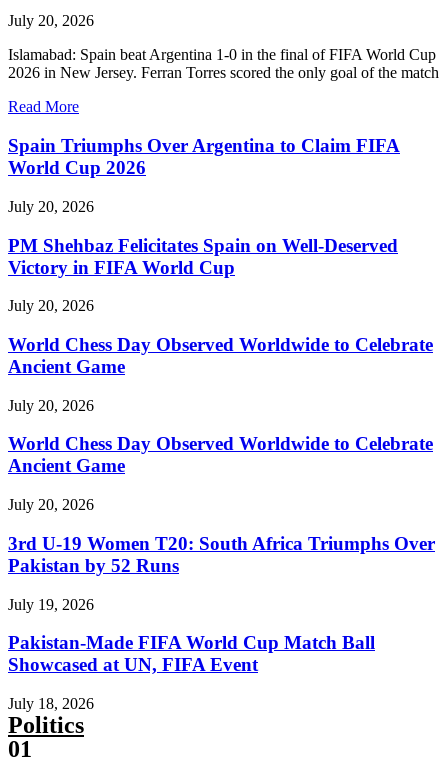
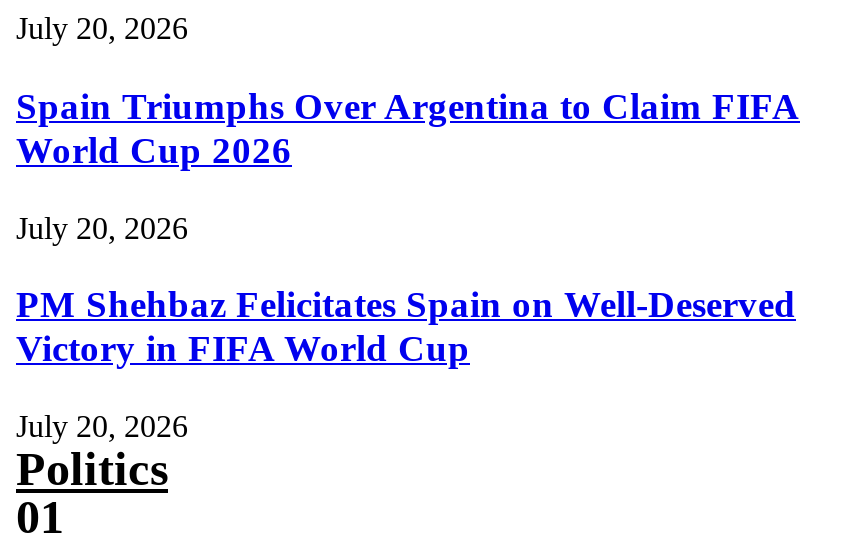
- Islamabad: Spain beat Argentina 1-0 in the final of FIFA World Cup
- 2026 in New Jersey. Ferran Torres scored the only goal of the match
- Read More

- World Chess Day Observed Worldwide to Celebrate
- Ancient Game
- July 20, 2026
- World Chess Day Observed Worldwide to Celebrate
- Ancient Game
- July 20, 2026
- 3rd U-19 Women T20: South Africa Triumphs Over
- Pakistan by 52 Runs
- July 19, 2026
- Pakistan-Made FIFA World Cup Match Ball
- Showcased at UN, FIFA Event
- July 18, 2026
